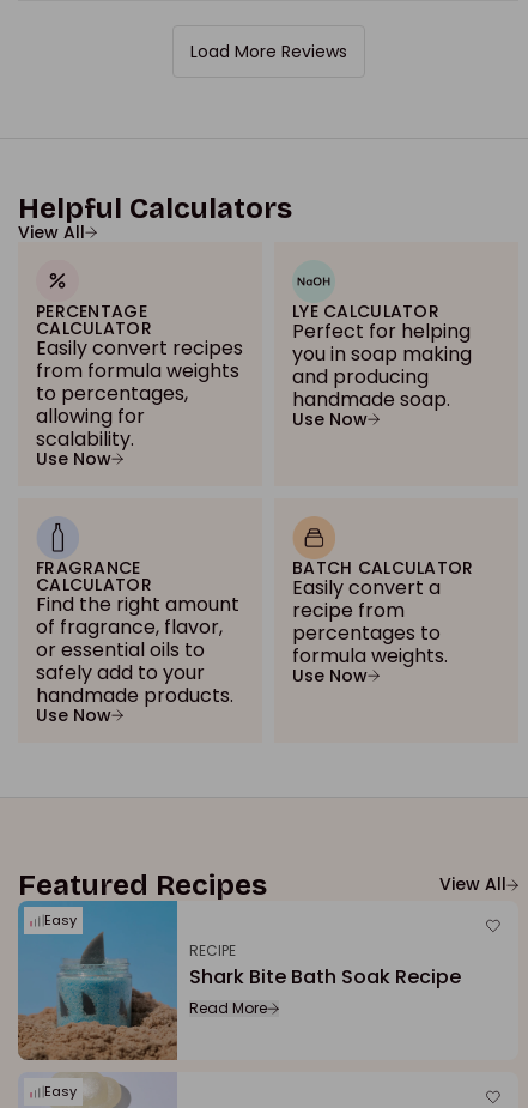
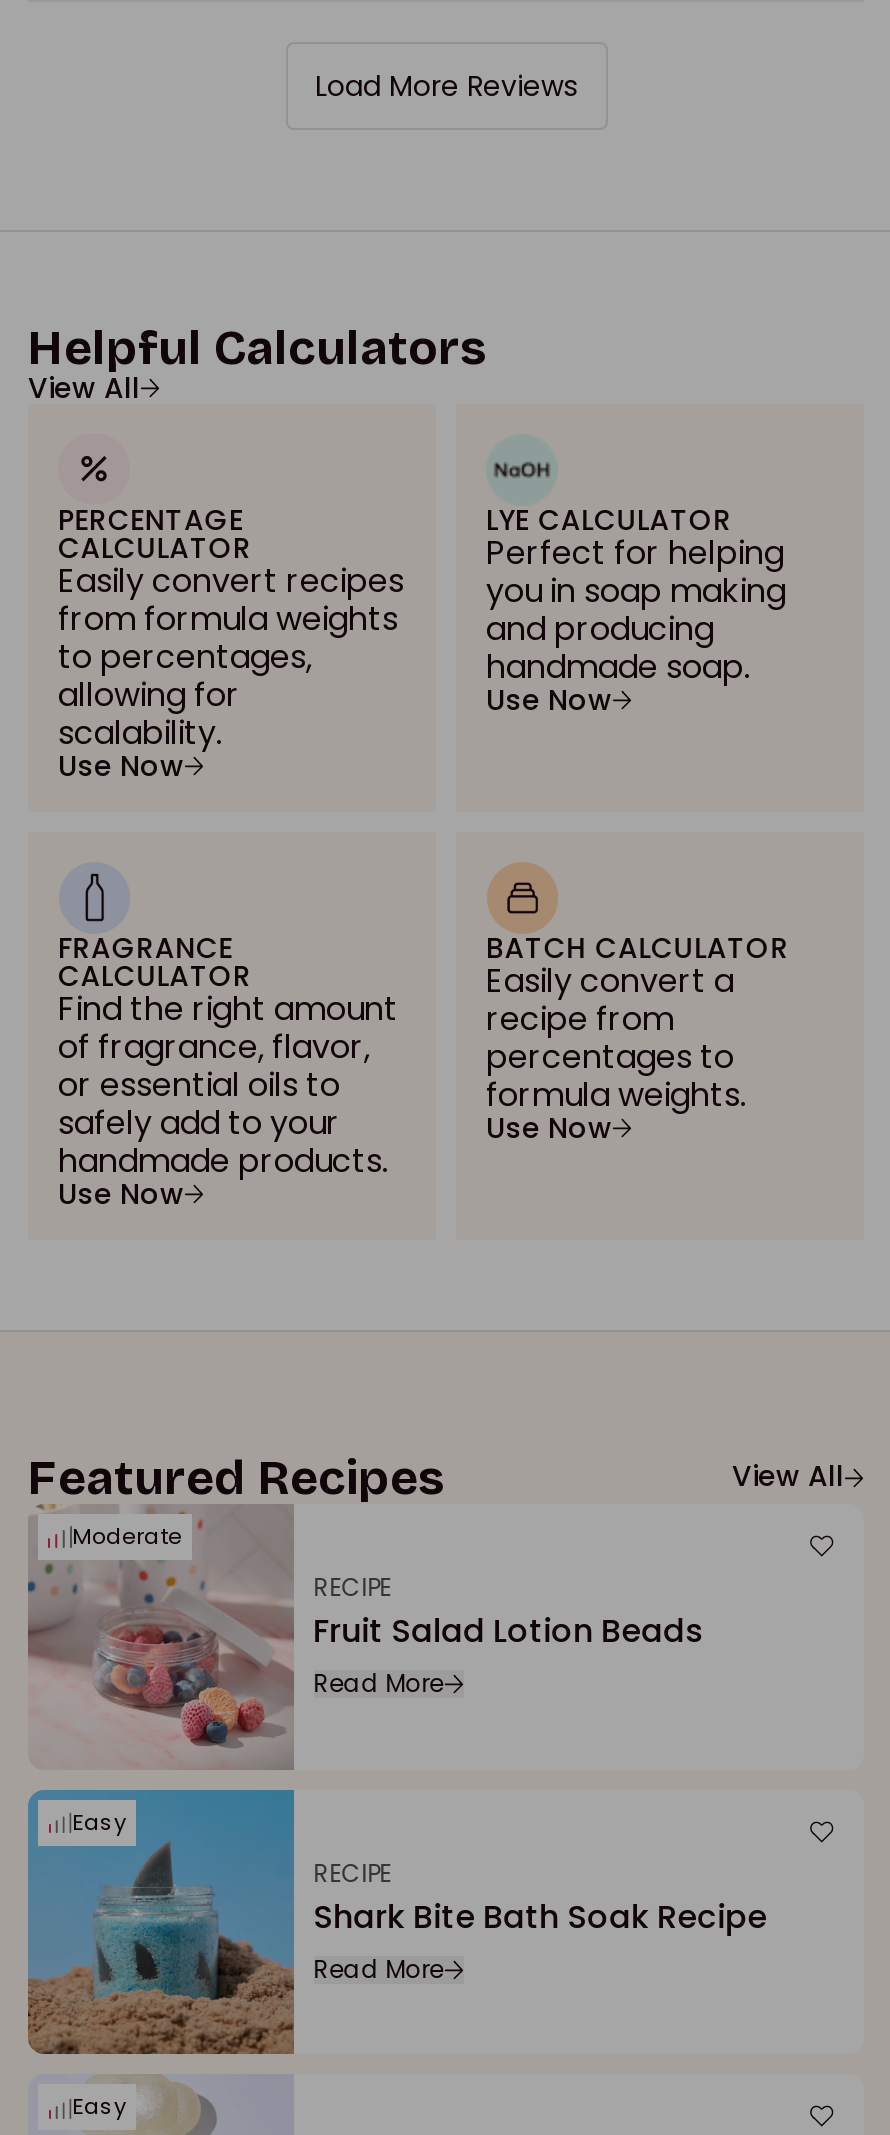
+ [image]
+ Moderate
+ RECIPE
+ Fruit Salad Lotion Beads
+ Read More
